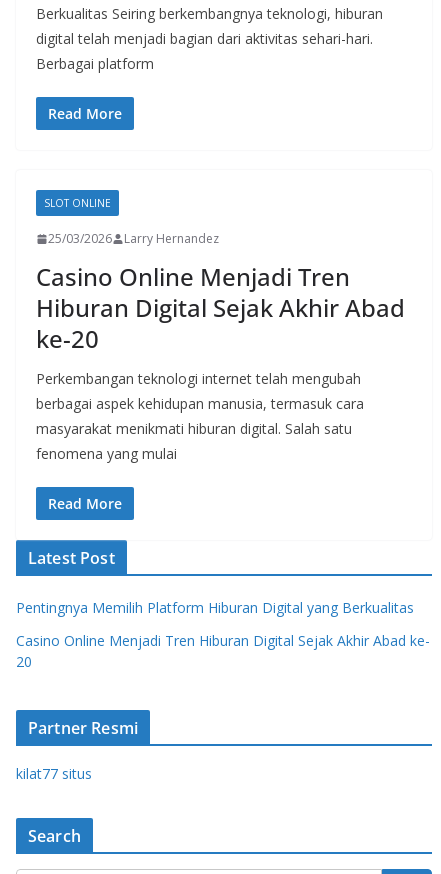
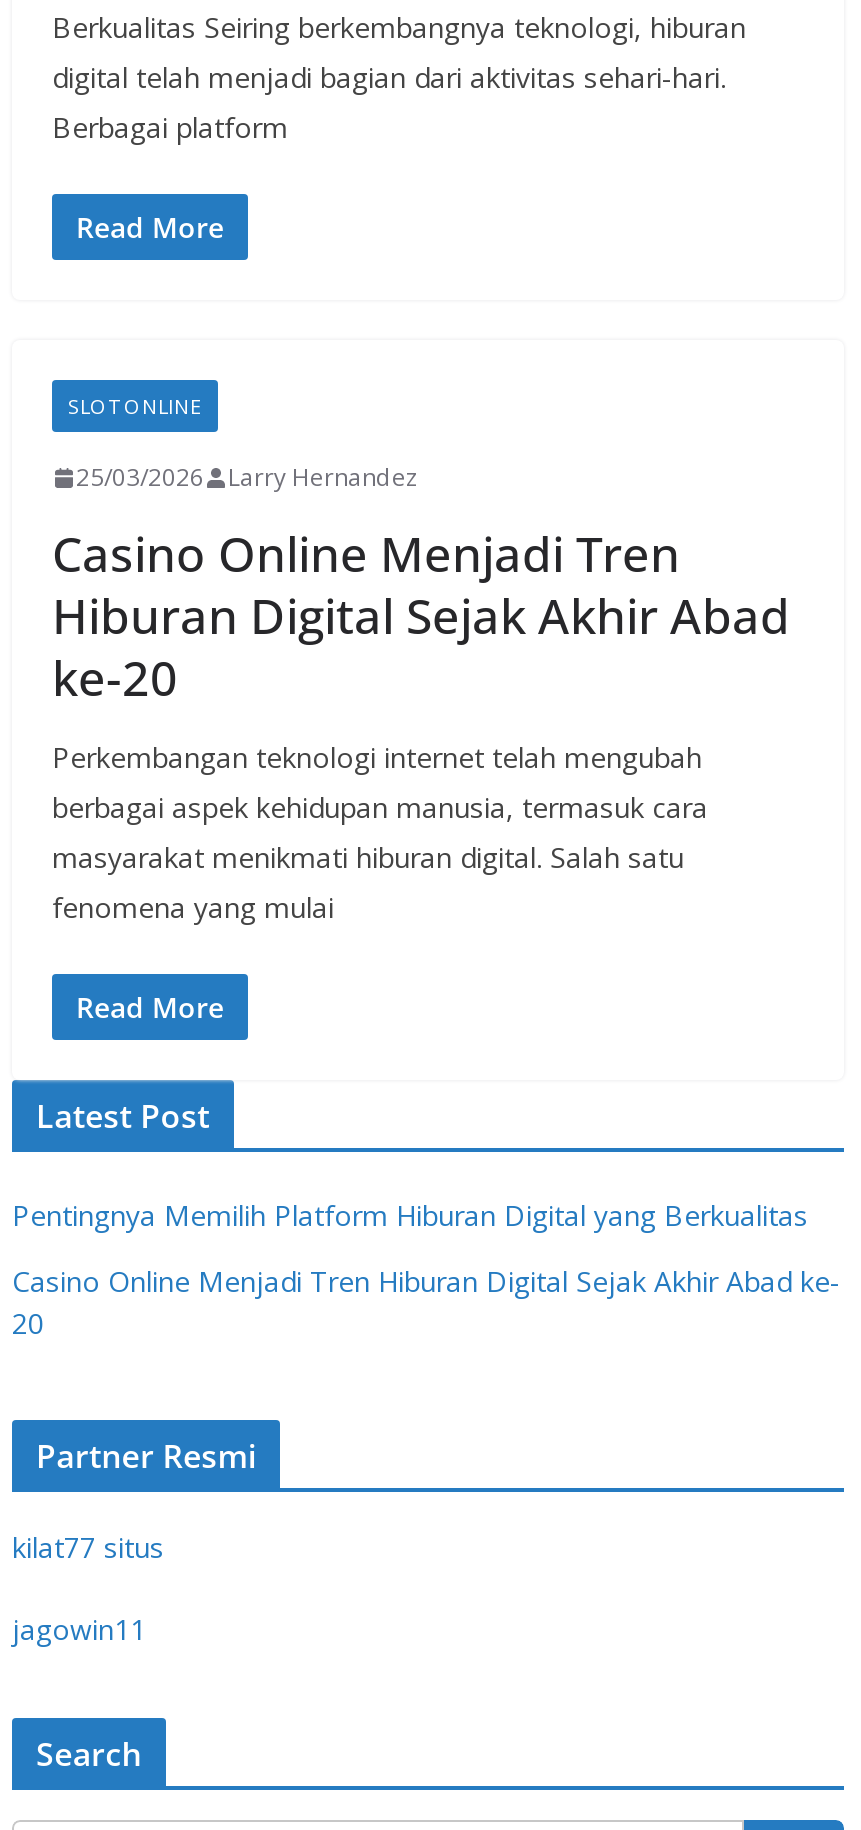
+ jagowin11
